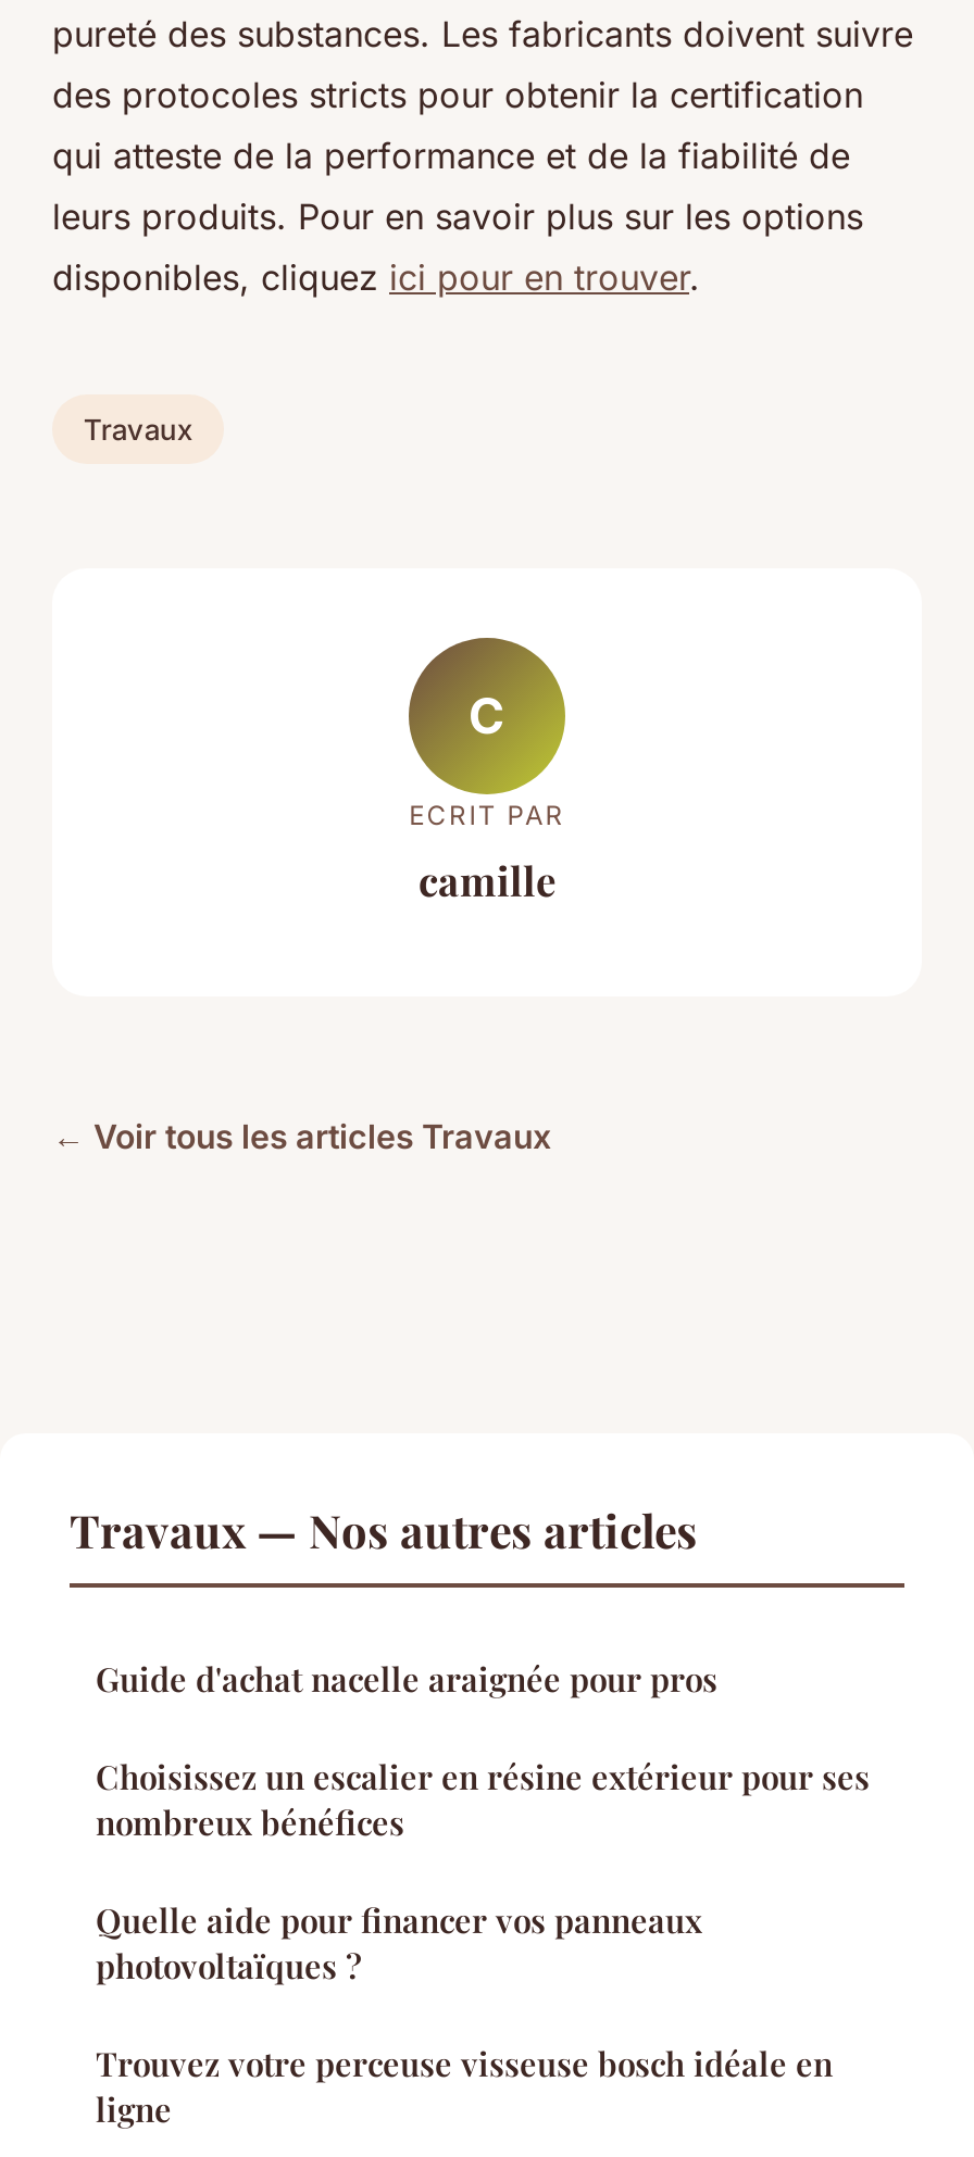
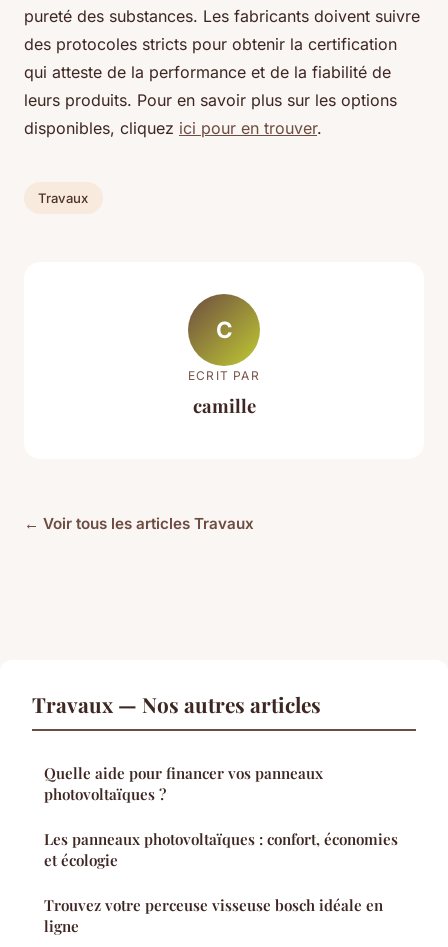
- Guide d'achat nacelle araignée pour pros
- Choisissez un escalier en résine extérieur pour ses
- nombreux bénéfices

moved up: Quelle aide pour financer vos panneaux | photovoltaïques ?

+ Les panneaux photovoltaïques : confort, économies
+ et écologie
